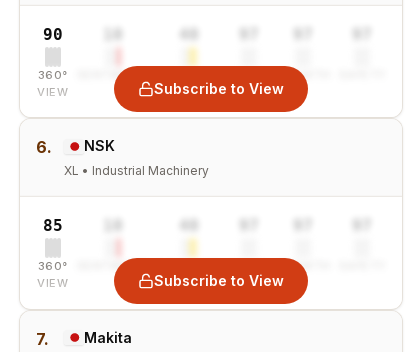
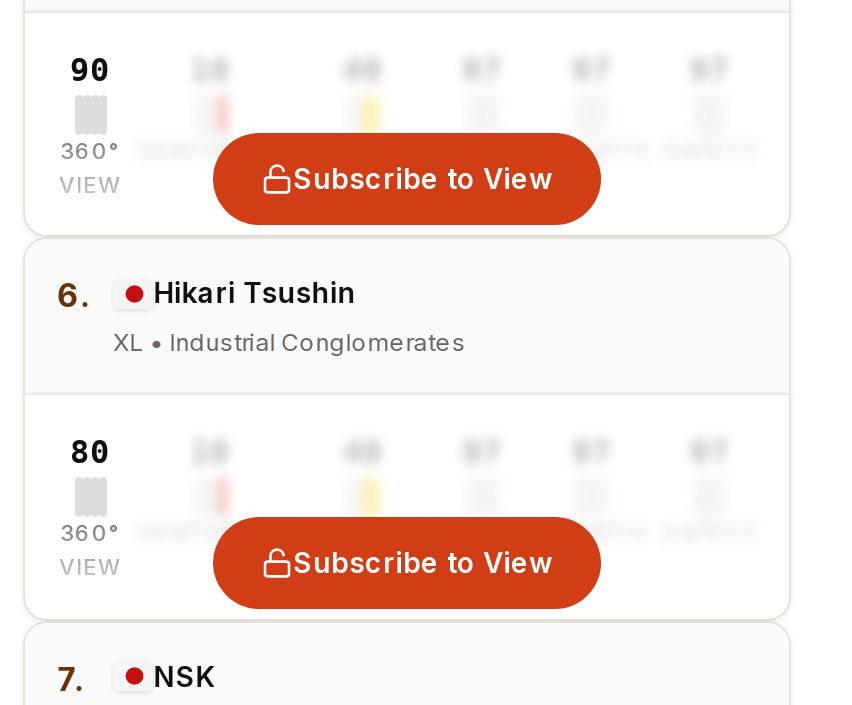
moved down: NSK

+ Hikari Tsushin

- XL • Industrial Machinery
+ XL • Industrial Conglomerates

- 85
+ 80

- Makita
